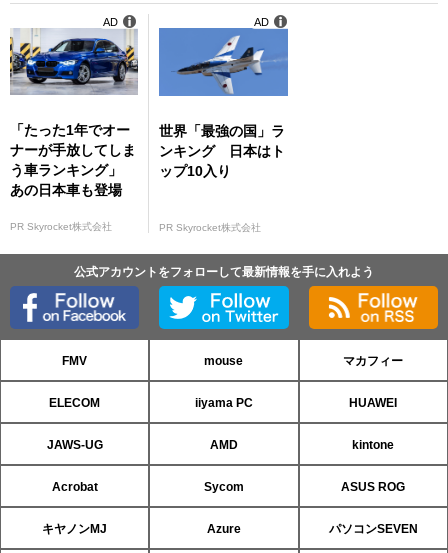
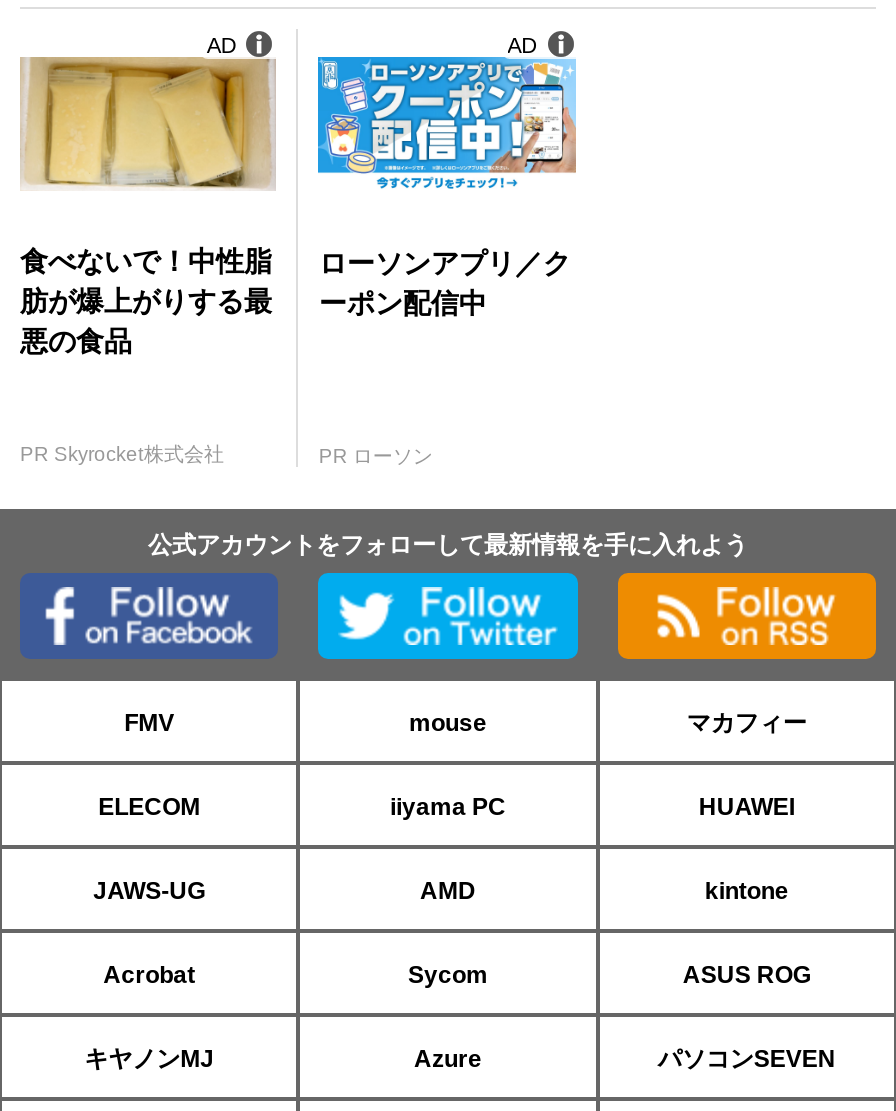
- [image]
- 「たった1年でオー
- ナーが手放してしま
- う車ランキング」
- あの日本車も登場
+ [image]
+ 食べないで！中性脂
+ 肪が爆上がりする最
+ 悪の食品

- [image]
- 世界「最強の国」ラ
- ンキング 日本はト
- ップ10入り
+ [image]
+ ローソンアプリ／ク
+ ーポン配信中

- PR Skyrocket株式会社
+ PR ローソン
